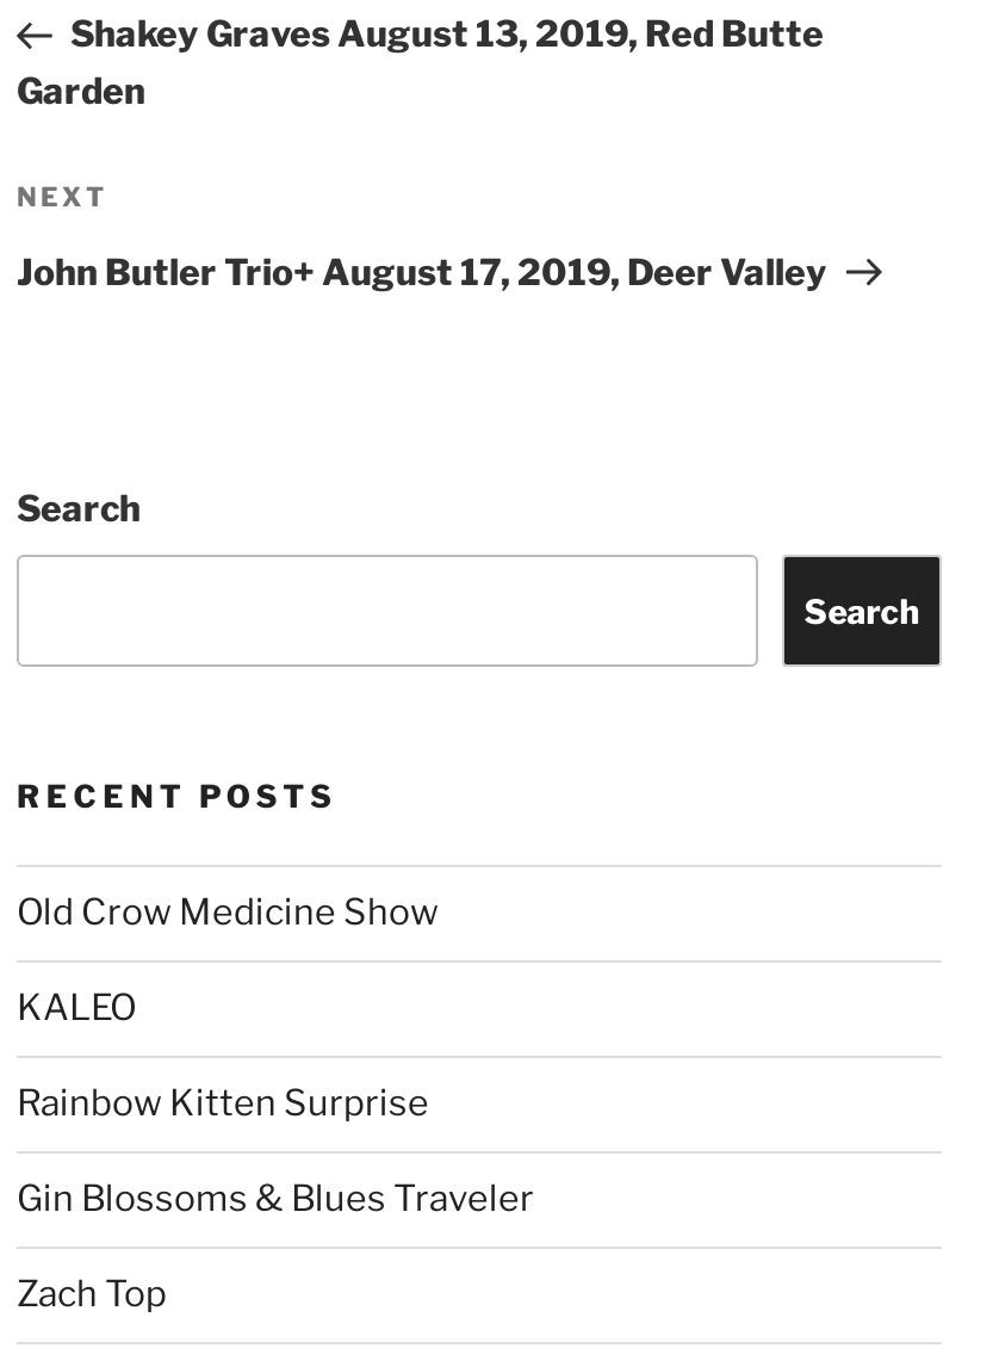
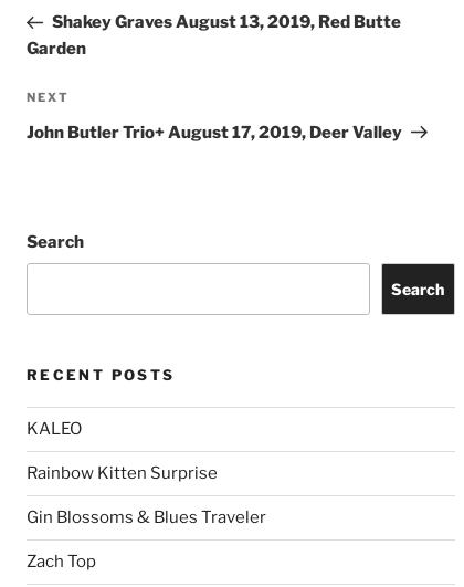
- Old Crow Medicine Show
